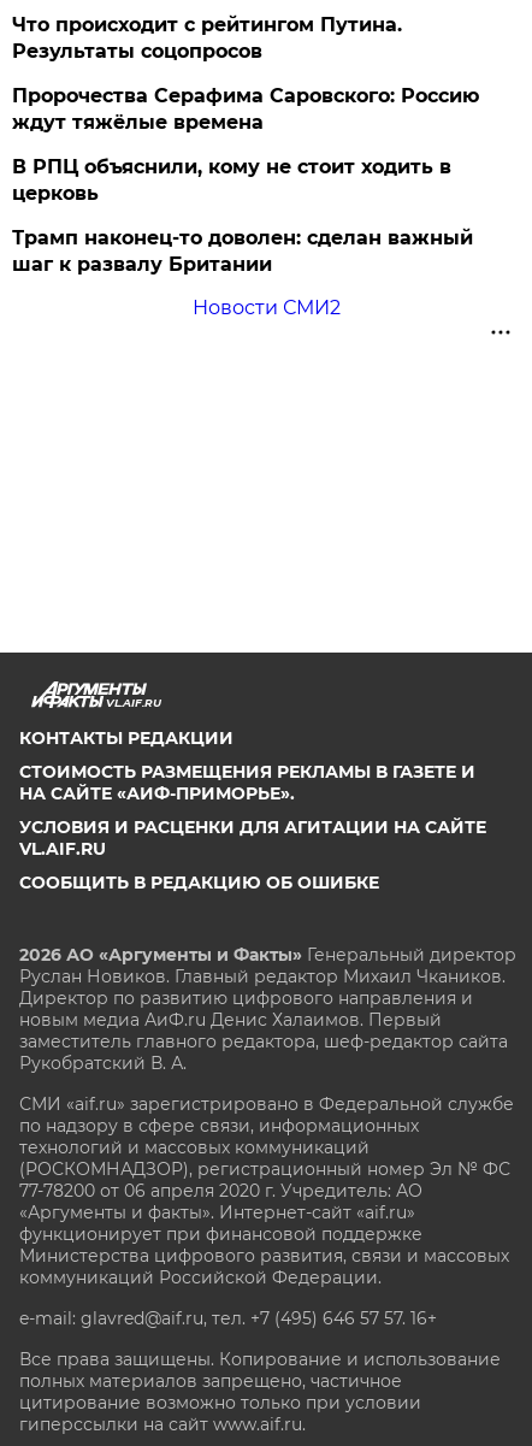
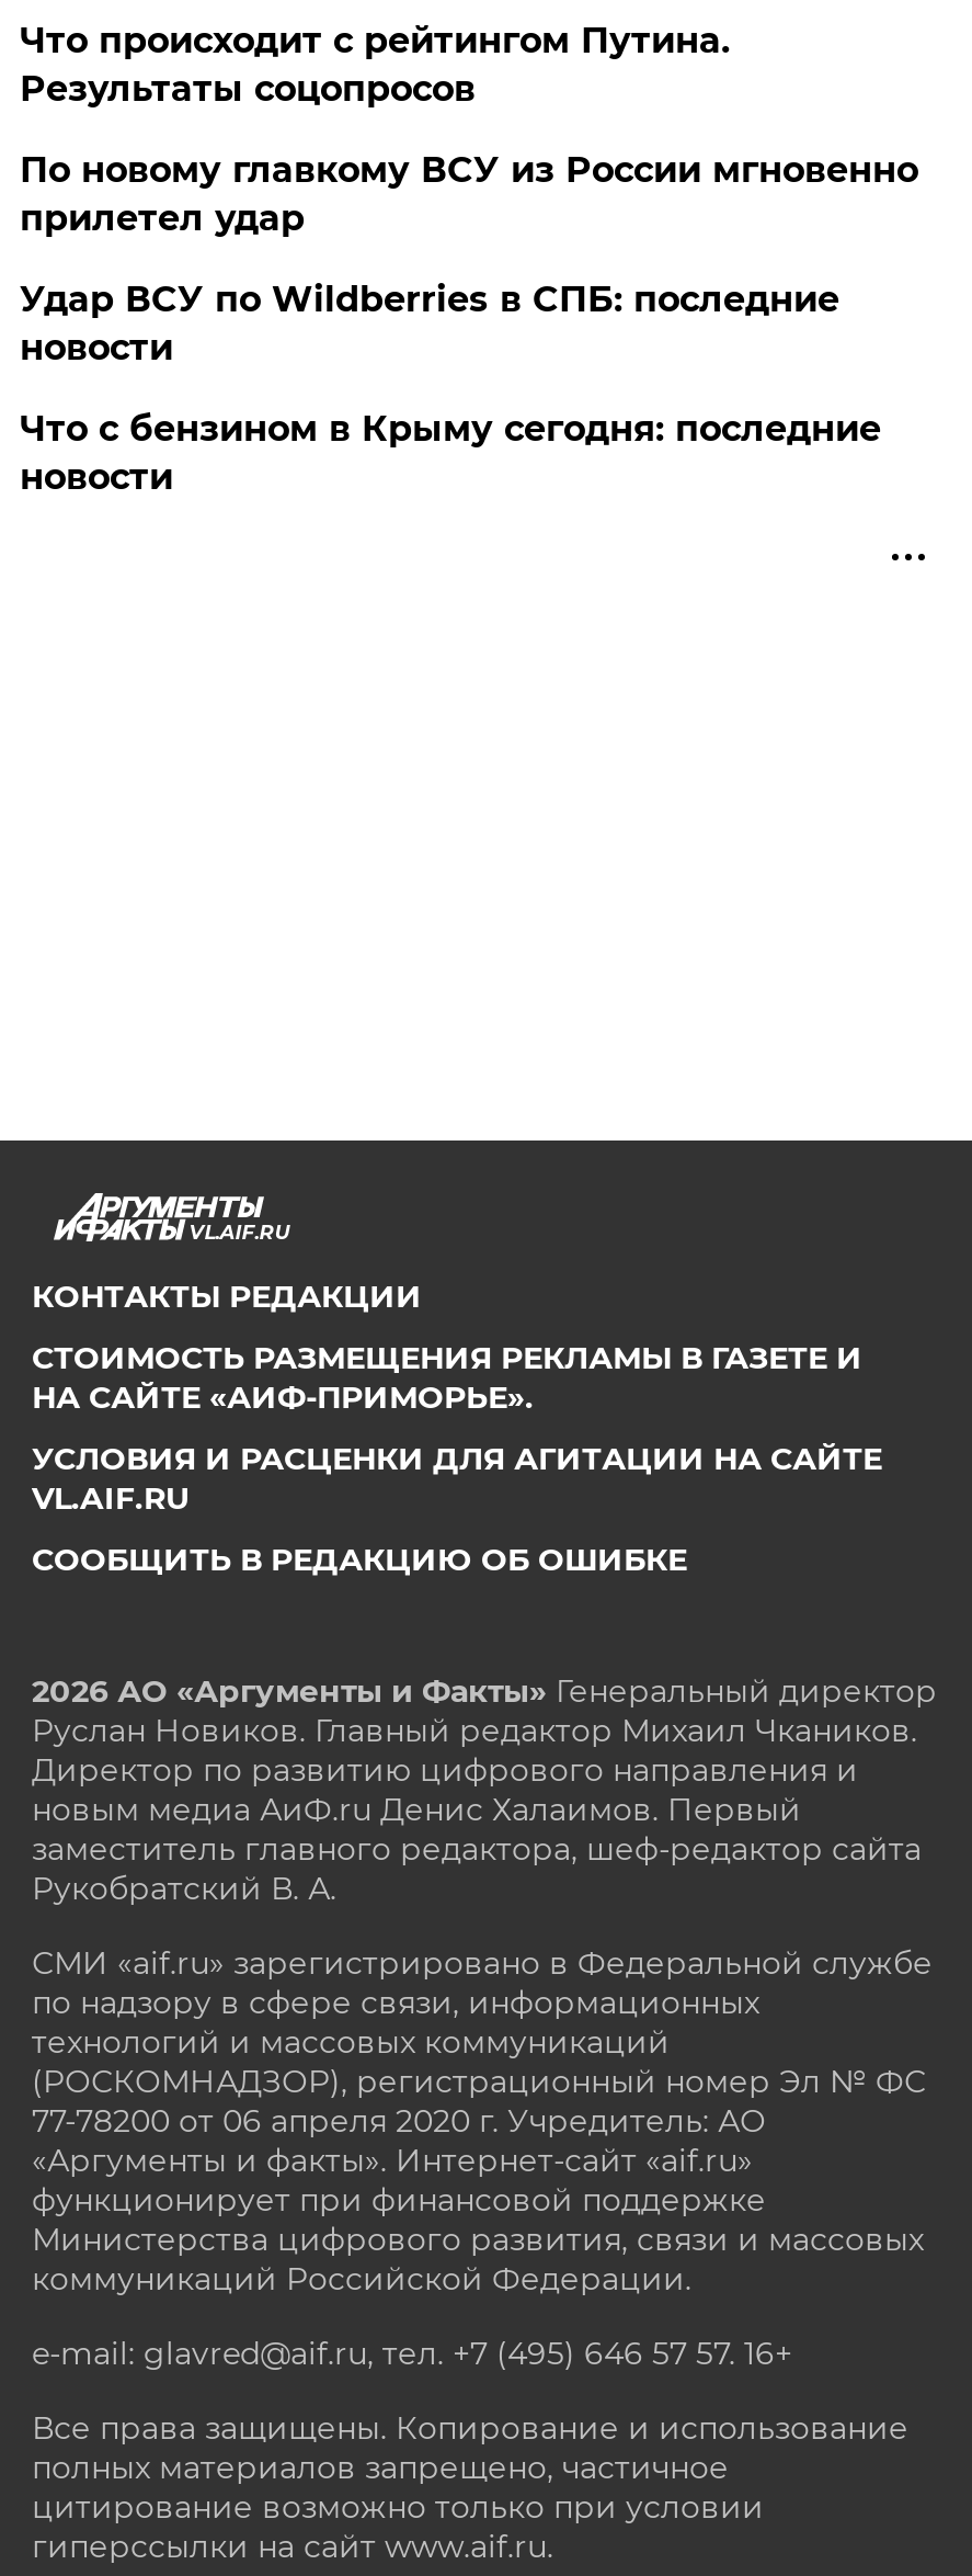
- Пророчества Серафима Саровского: Россию
- ждут тяжёлые времена
- В РПЦ объяснили, кому не стоит ходить в
- церковь
- Трамп наконец-то доволен: сделан важный
- шаг к развалу Британии
- Новости СМИ2
+ По новому главкому ВСУ из России мгновенно
+ прилетел удар
+ Удар ВСУ по Wildberries в СПБ: последние
+ новости
+ Что с бензином в Крыму сегодня: последние
+ новости
